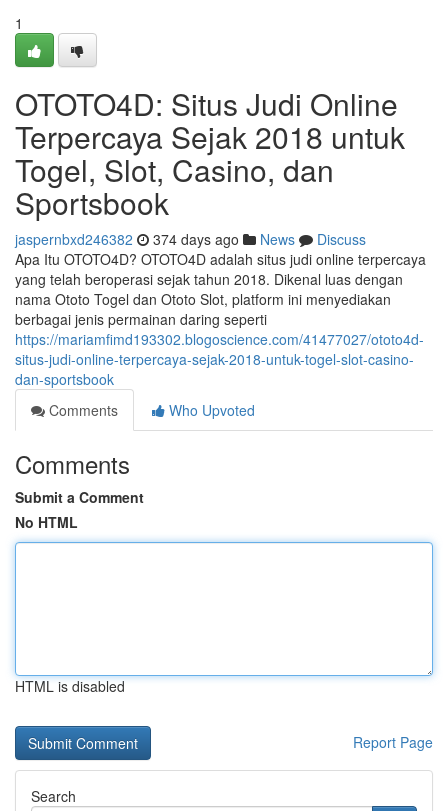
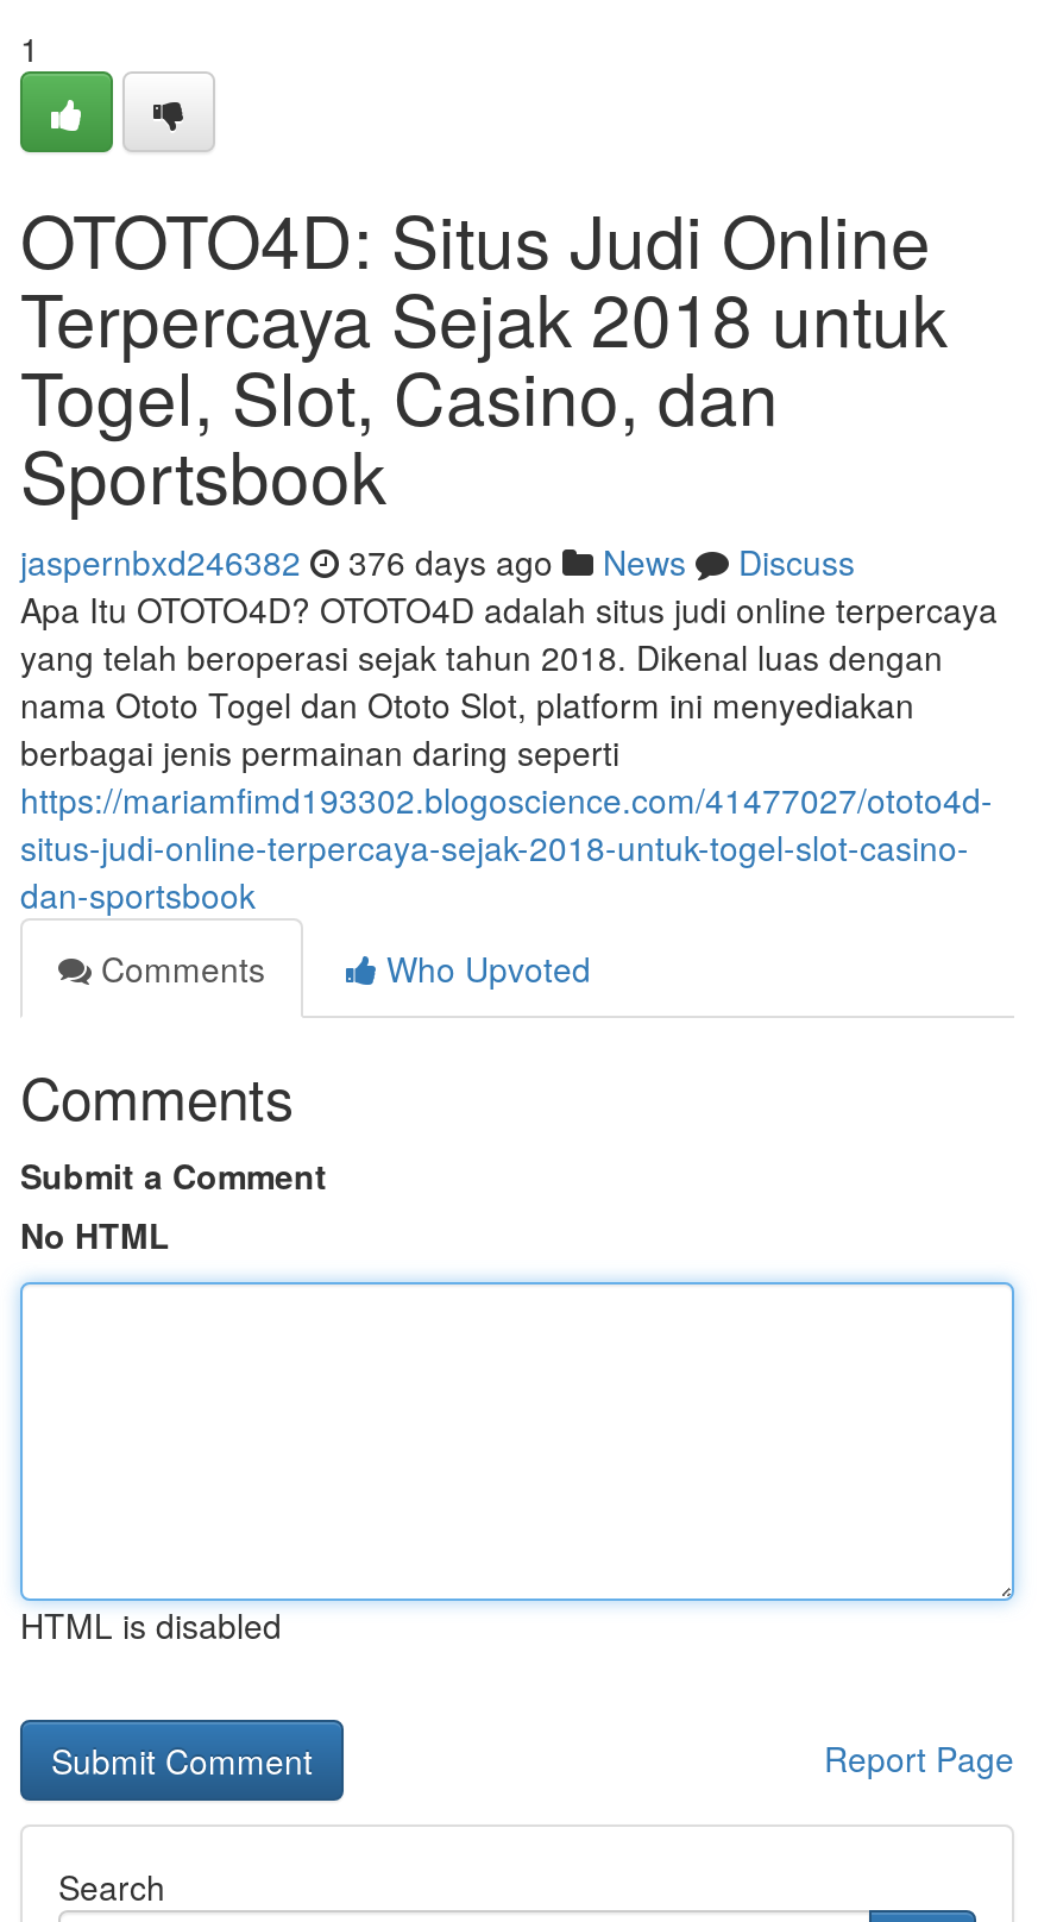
- jaspernbxd246382 374 days ago News Discuss
+ jaspernbxd246382 376 days ago News Discuss
